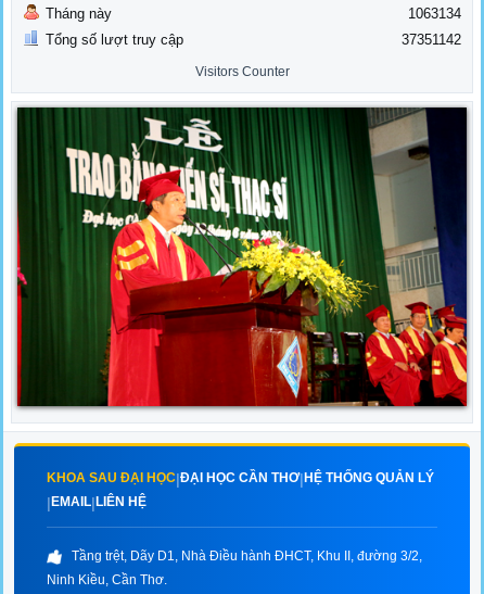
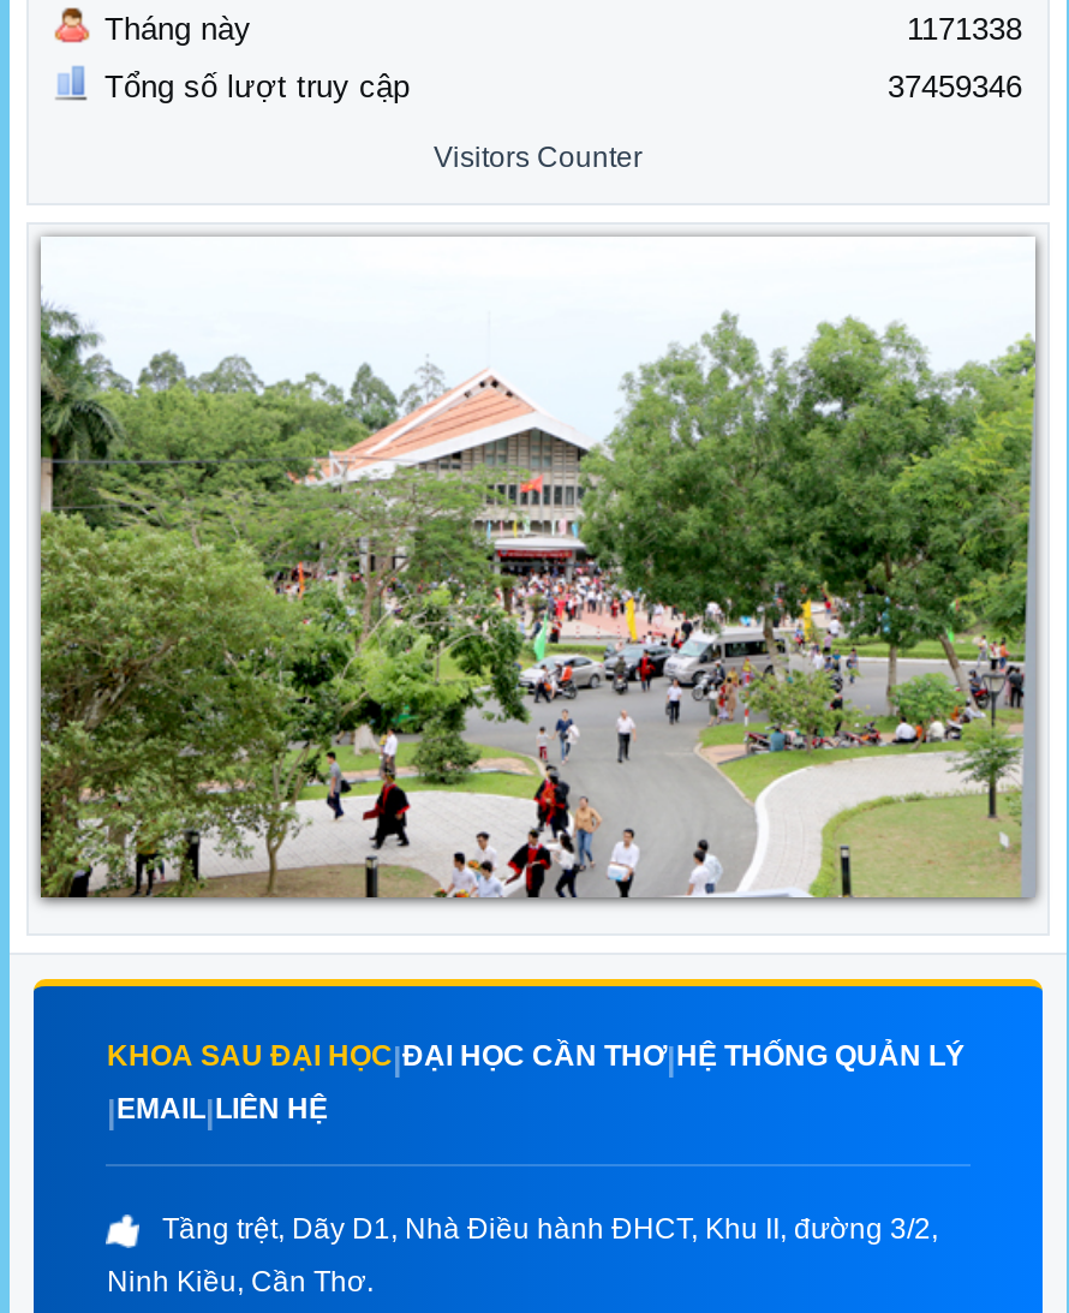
- 1063134
+ 1171338

- 37351142
+ 37459346

- [image]
+ [image]
